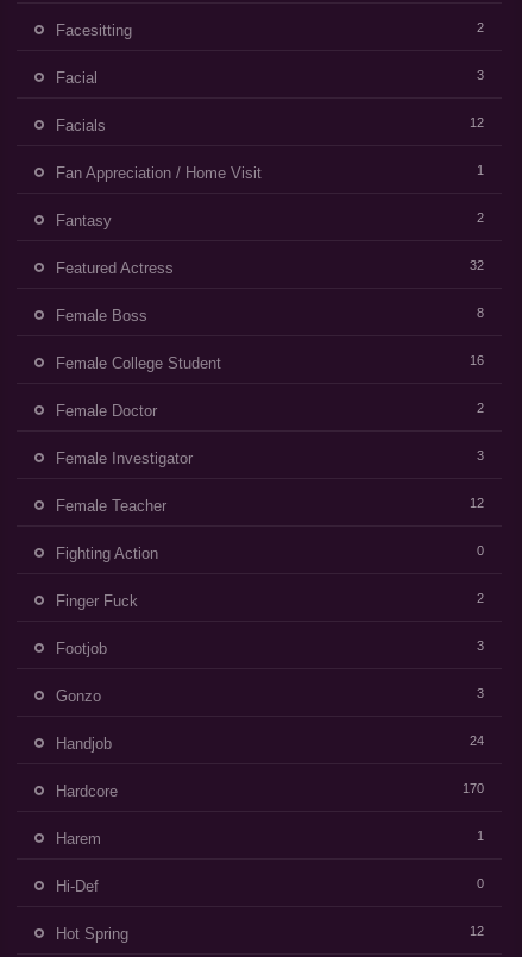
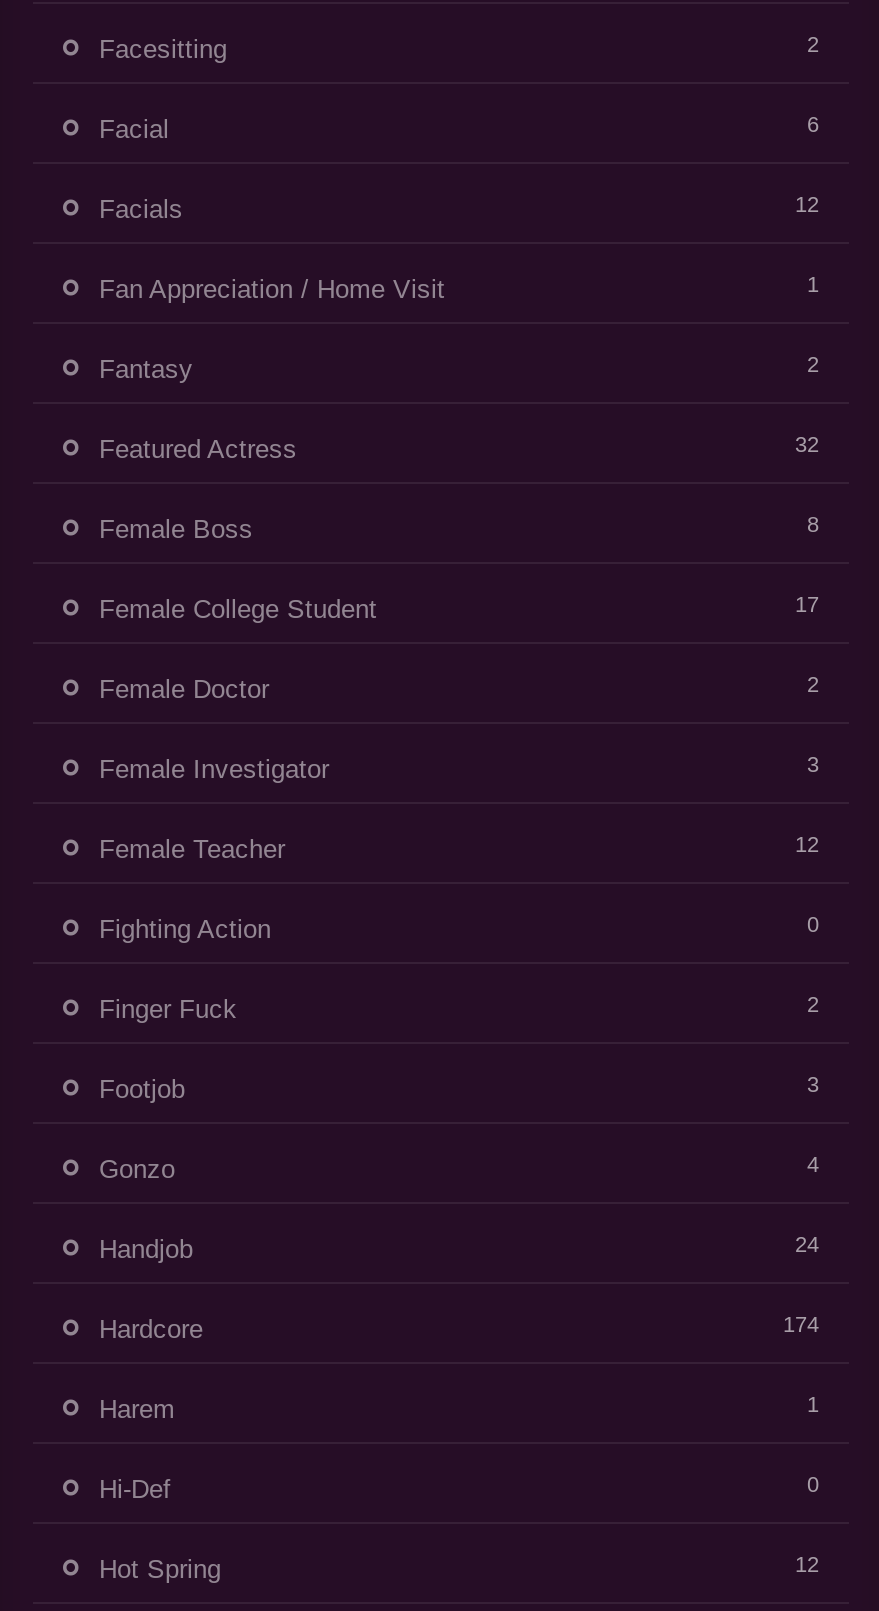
- 3
+ 6

- 16
+ 17

- 3
+ 4

- 170
+ 174
